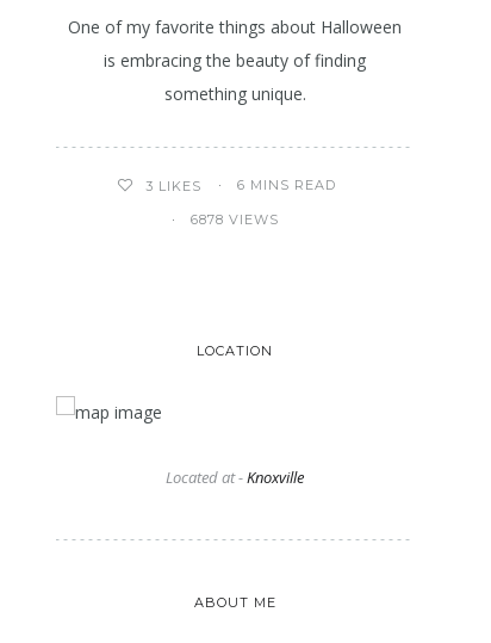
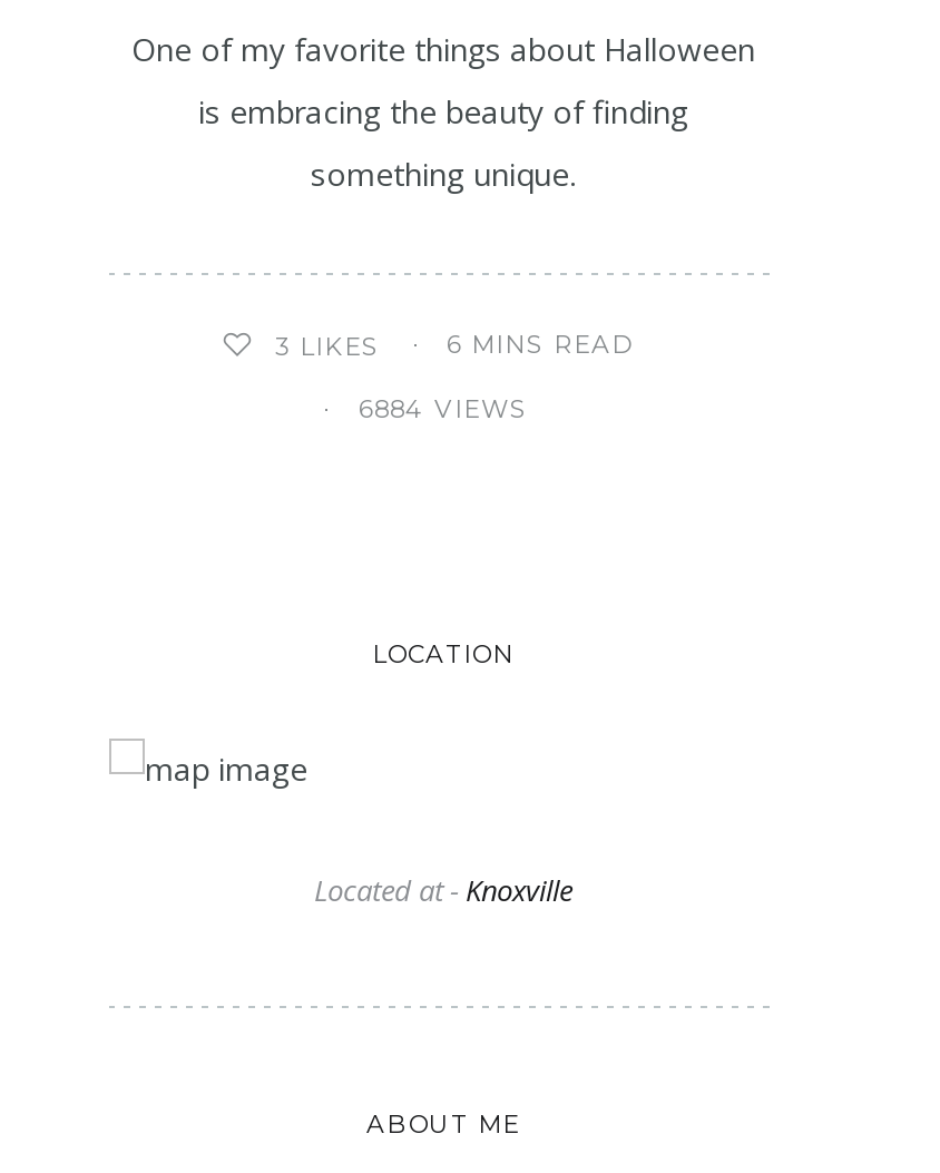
- 6878 VIEWS
+ 6884 VIEWS
